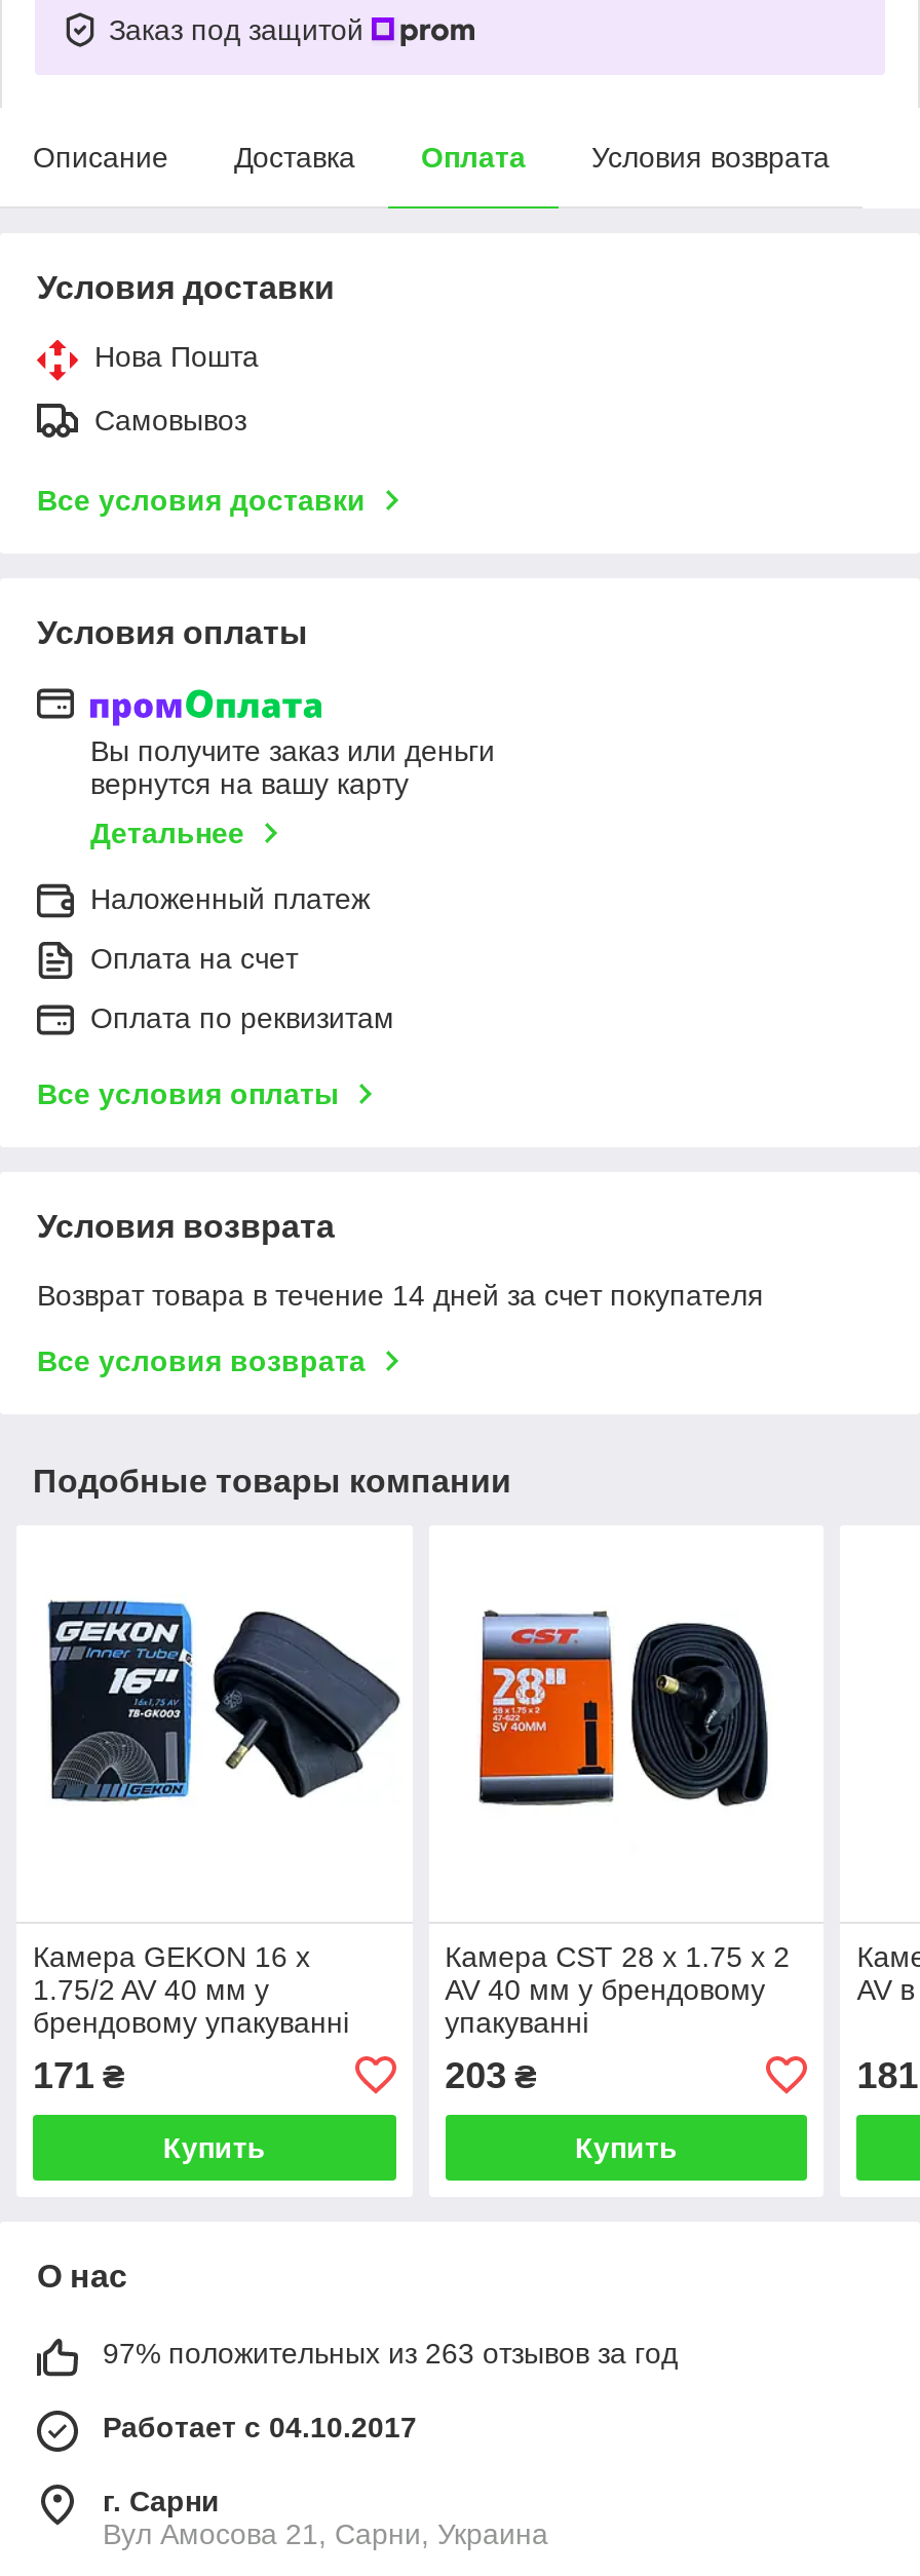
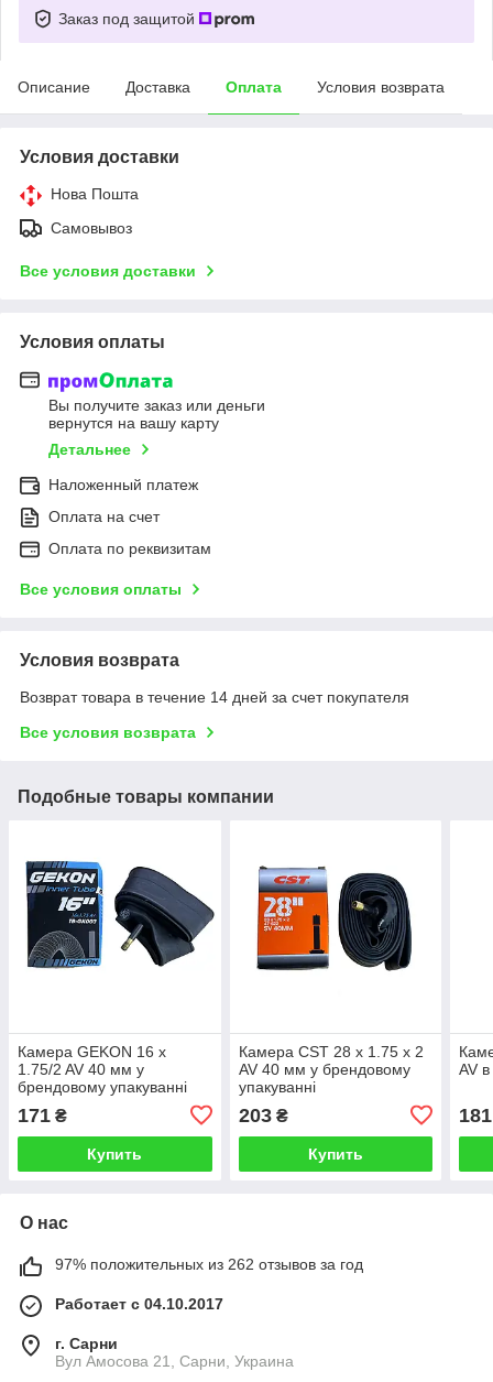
- 97% положительных из 263 отзывов за год
+ 97% положительных из 262 отзывов за год
